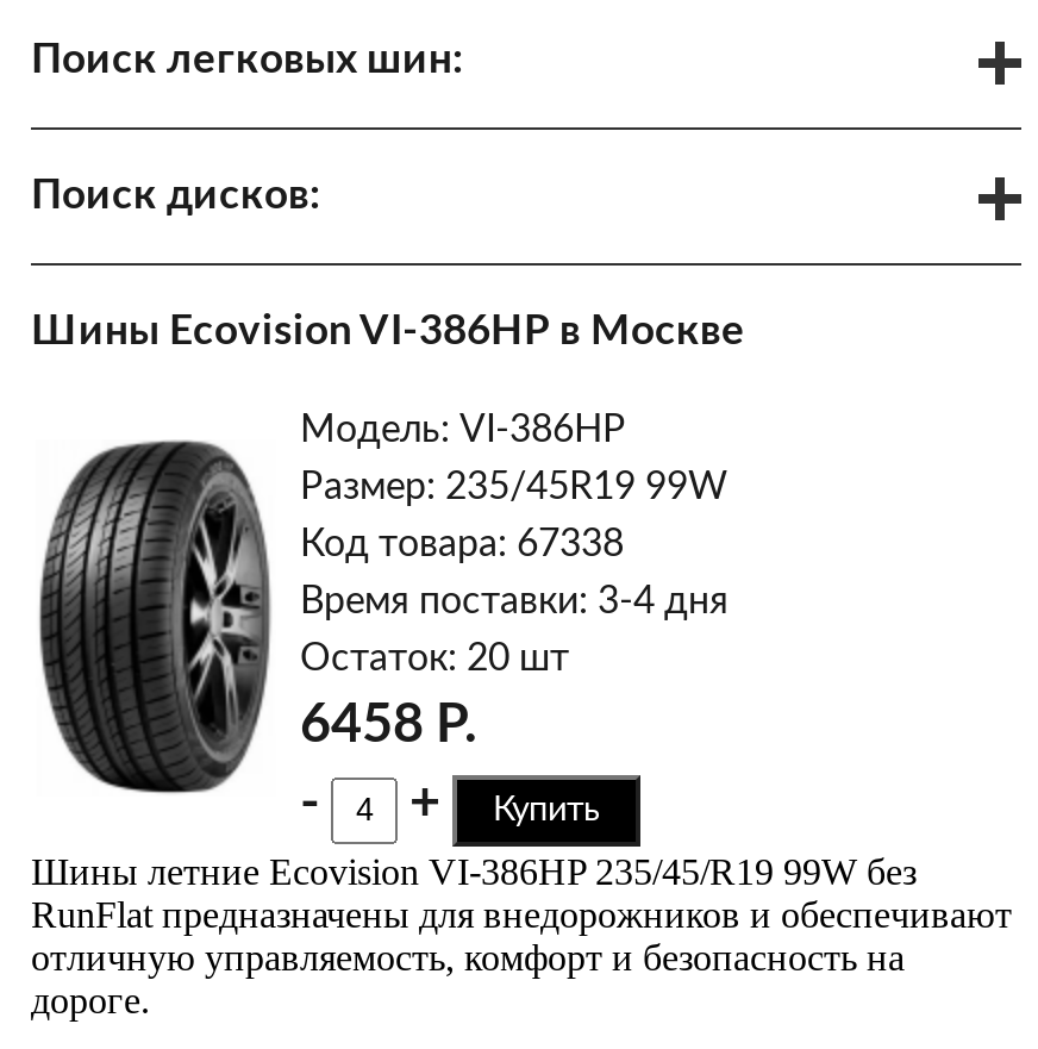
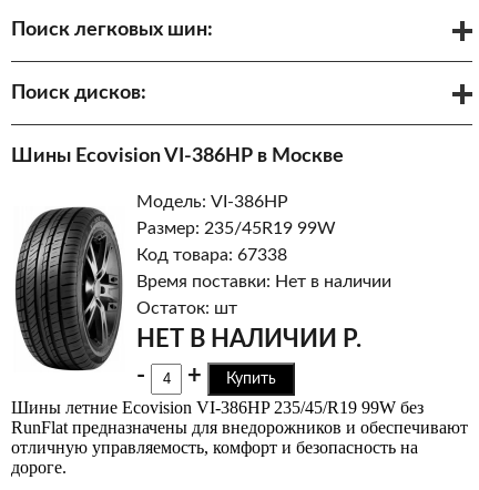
- Время поставки: 3-4 дня
+ Время поставки: Нет в наличии

- Остаток: 20 шт
- 6458 Р.
+ Остаток: шт
+ НЕТ В НАЛИЧИИ Р.
